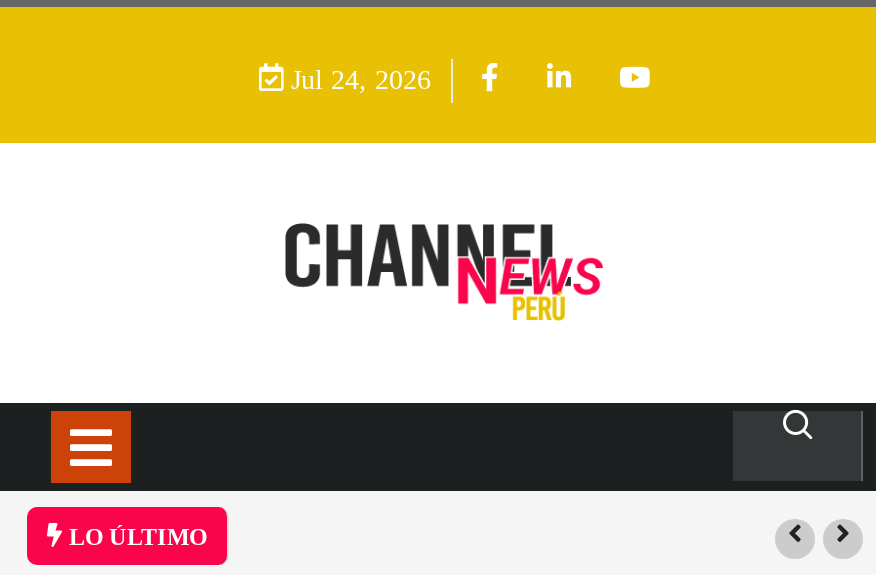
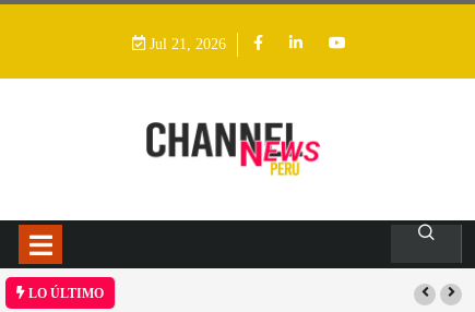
- Jul 24, 2026
+ Jul 21, 2026
